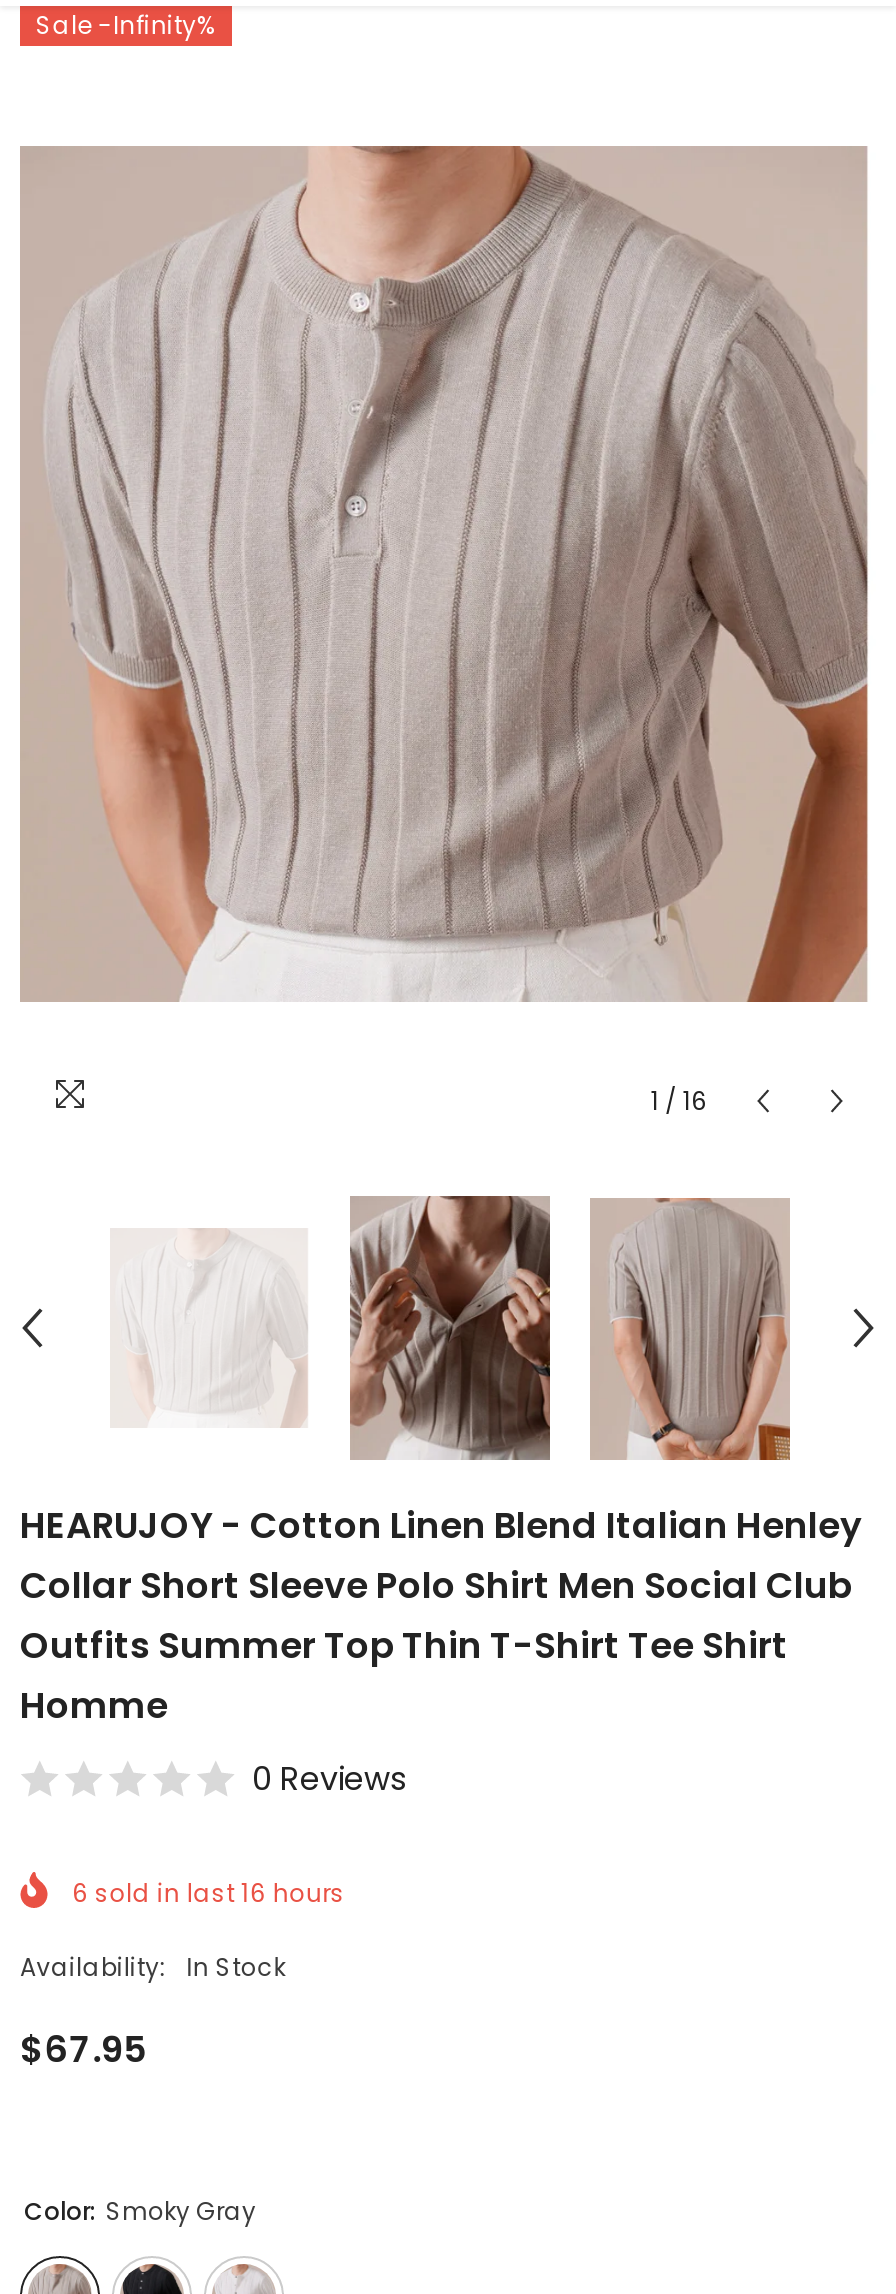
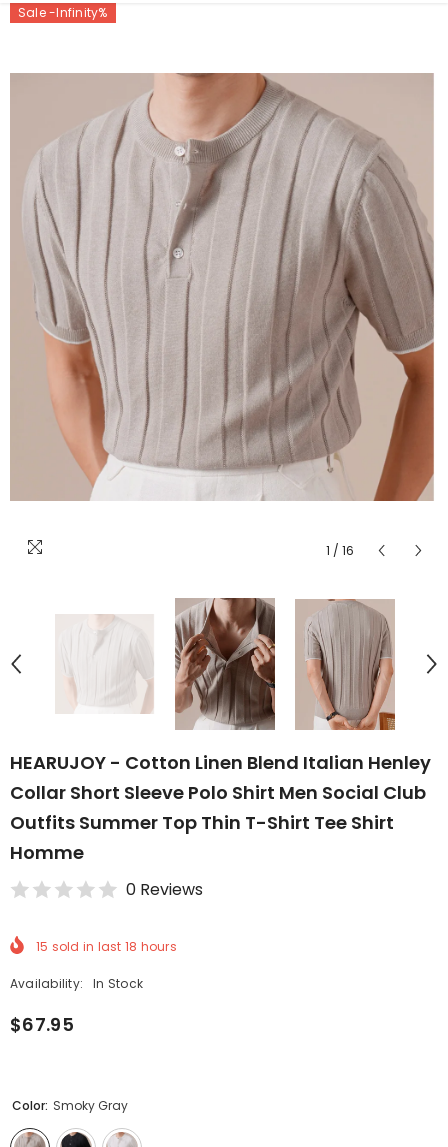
- 6 sold in last 16 hours
+ 15 sold in last 18 hours
